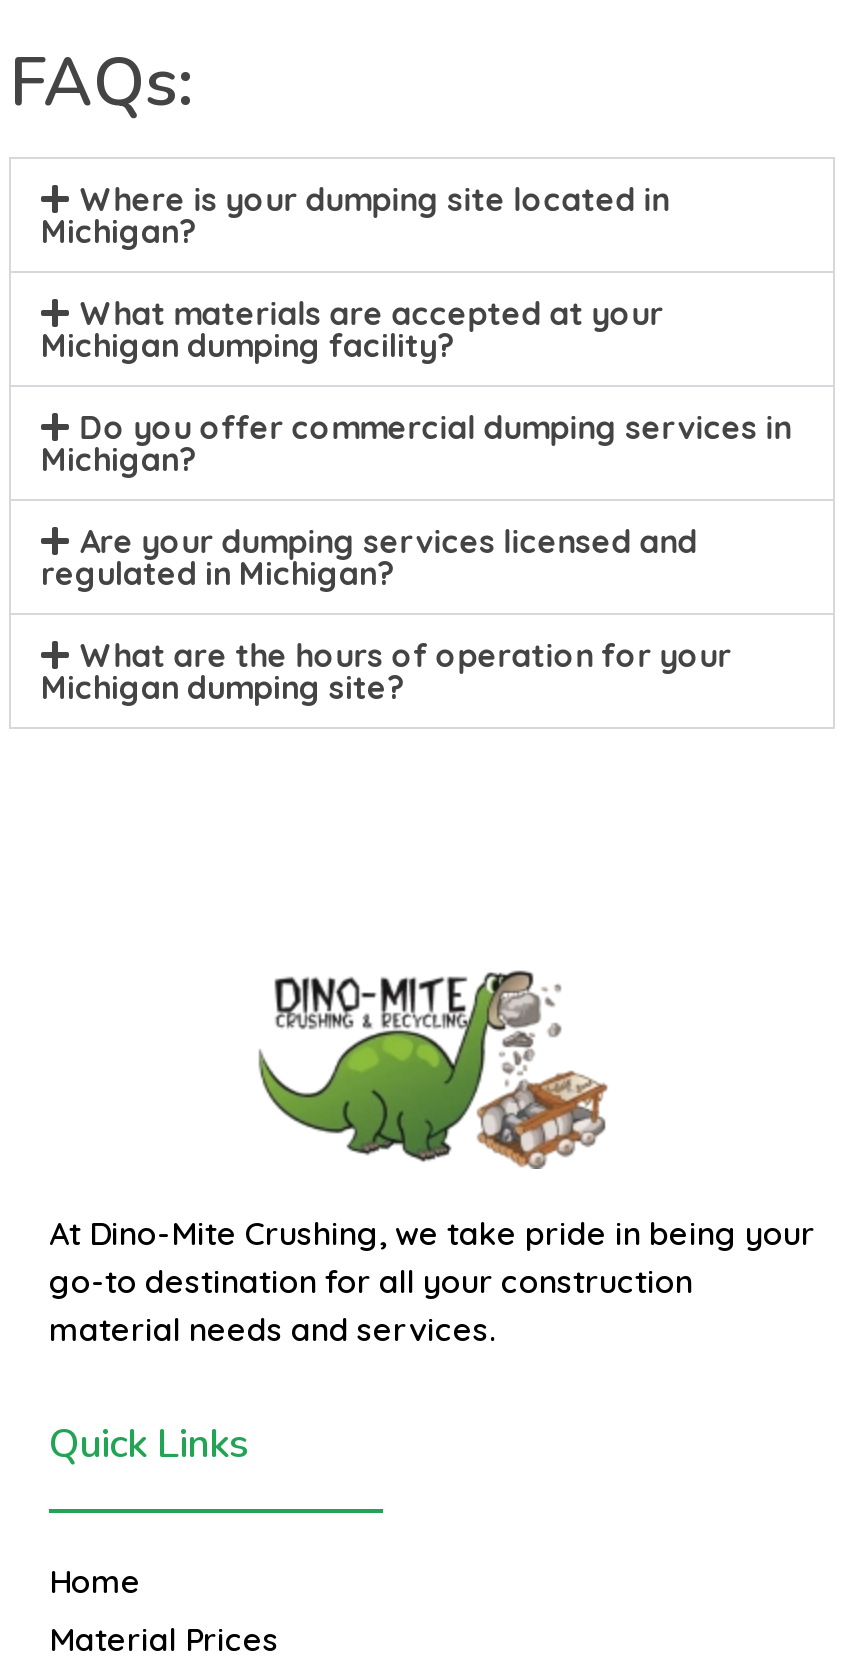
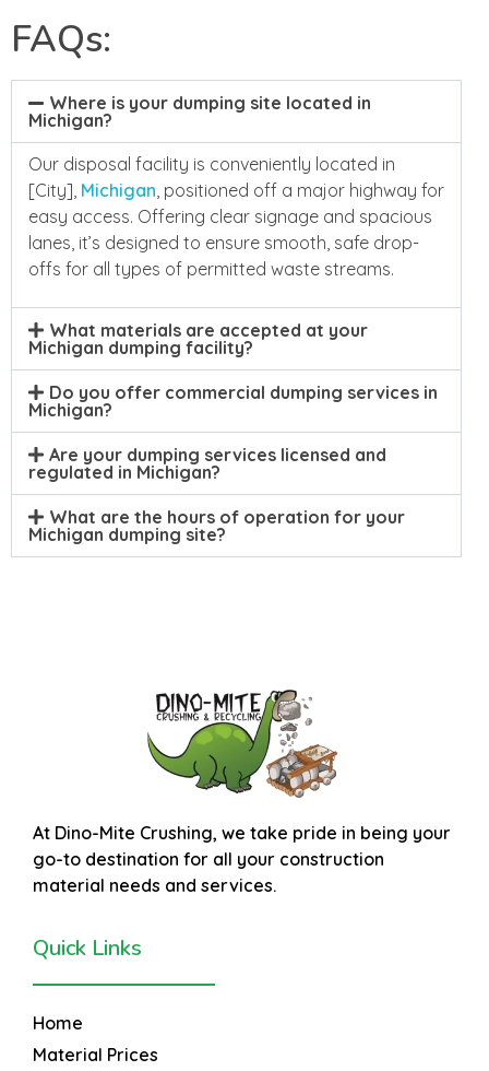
+ Our disposal facility is conveniently located in
+ [City], Michigan, positioned off a major highway for
+ easy access. Offering clear signage and spacious
+ lanes, it’s designed to ensure smooth, safe drop-
+ offs for all types of permitted waste streams.
